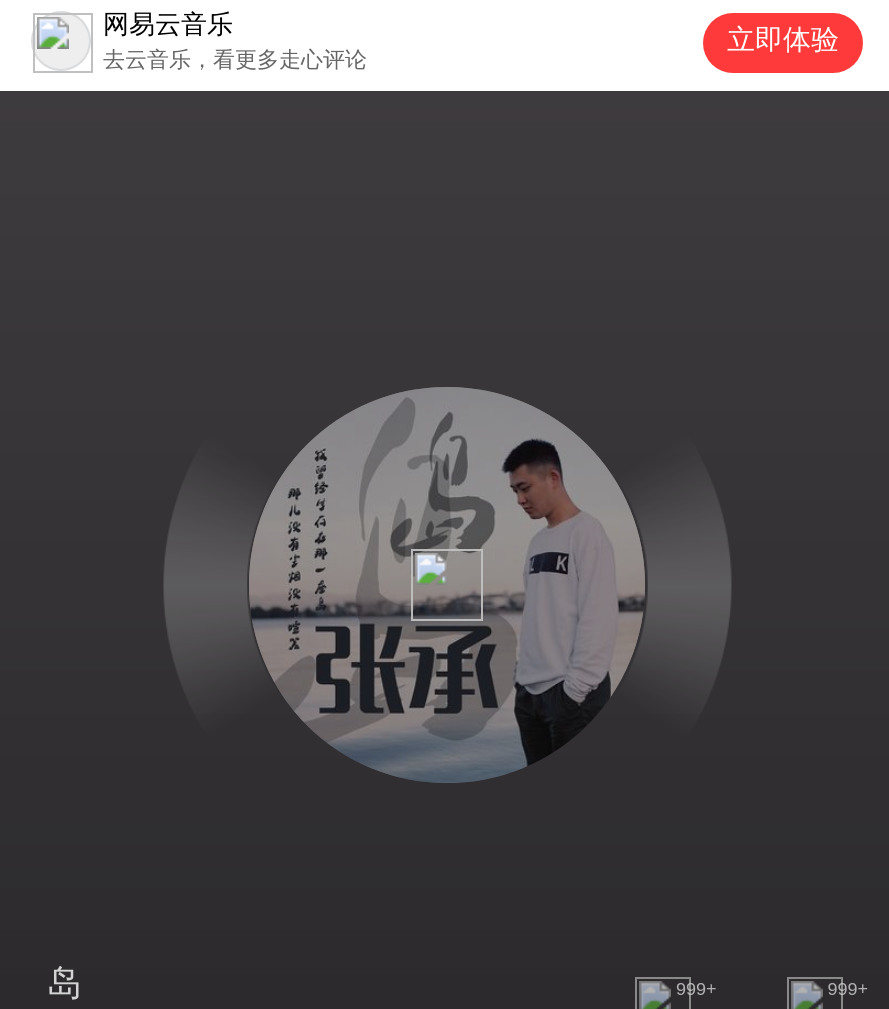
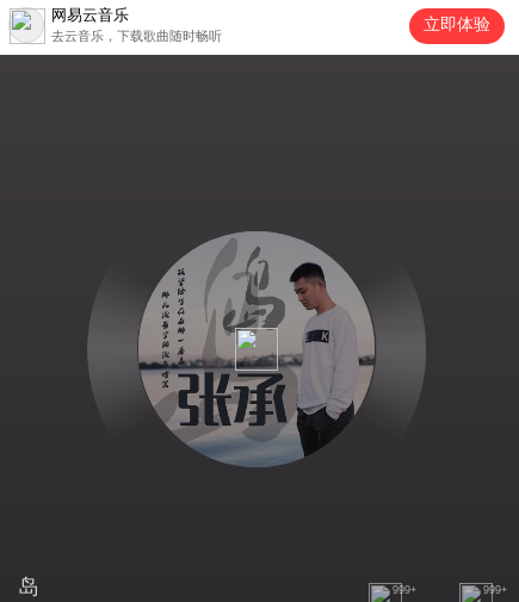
- 去云音乐，看更多走心评论
+ 去云音乐，下载歌曲随时畅听
